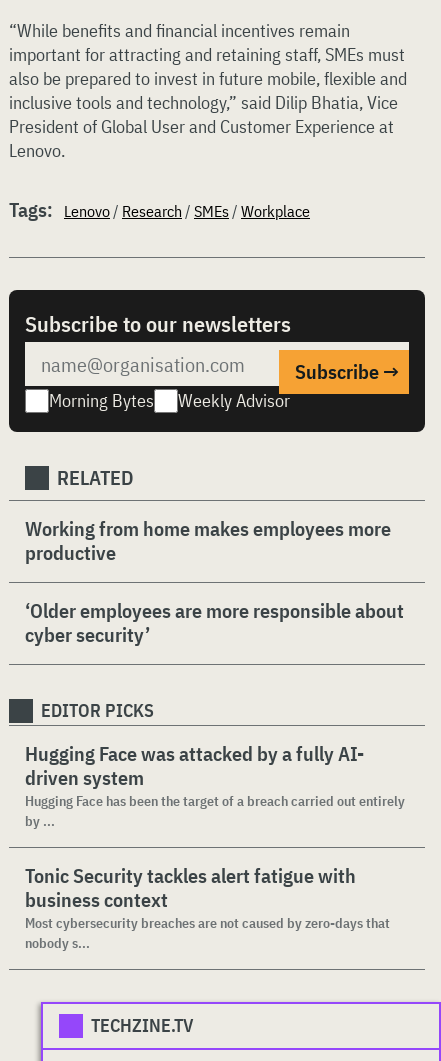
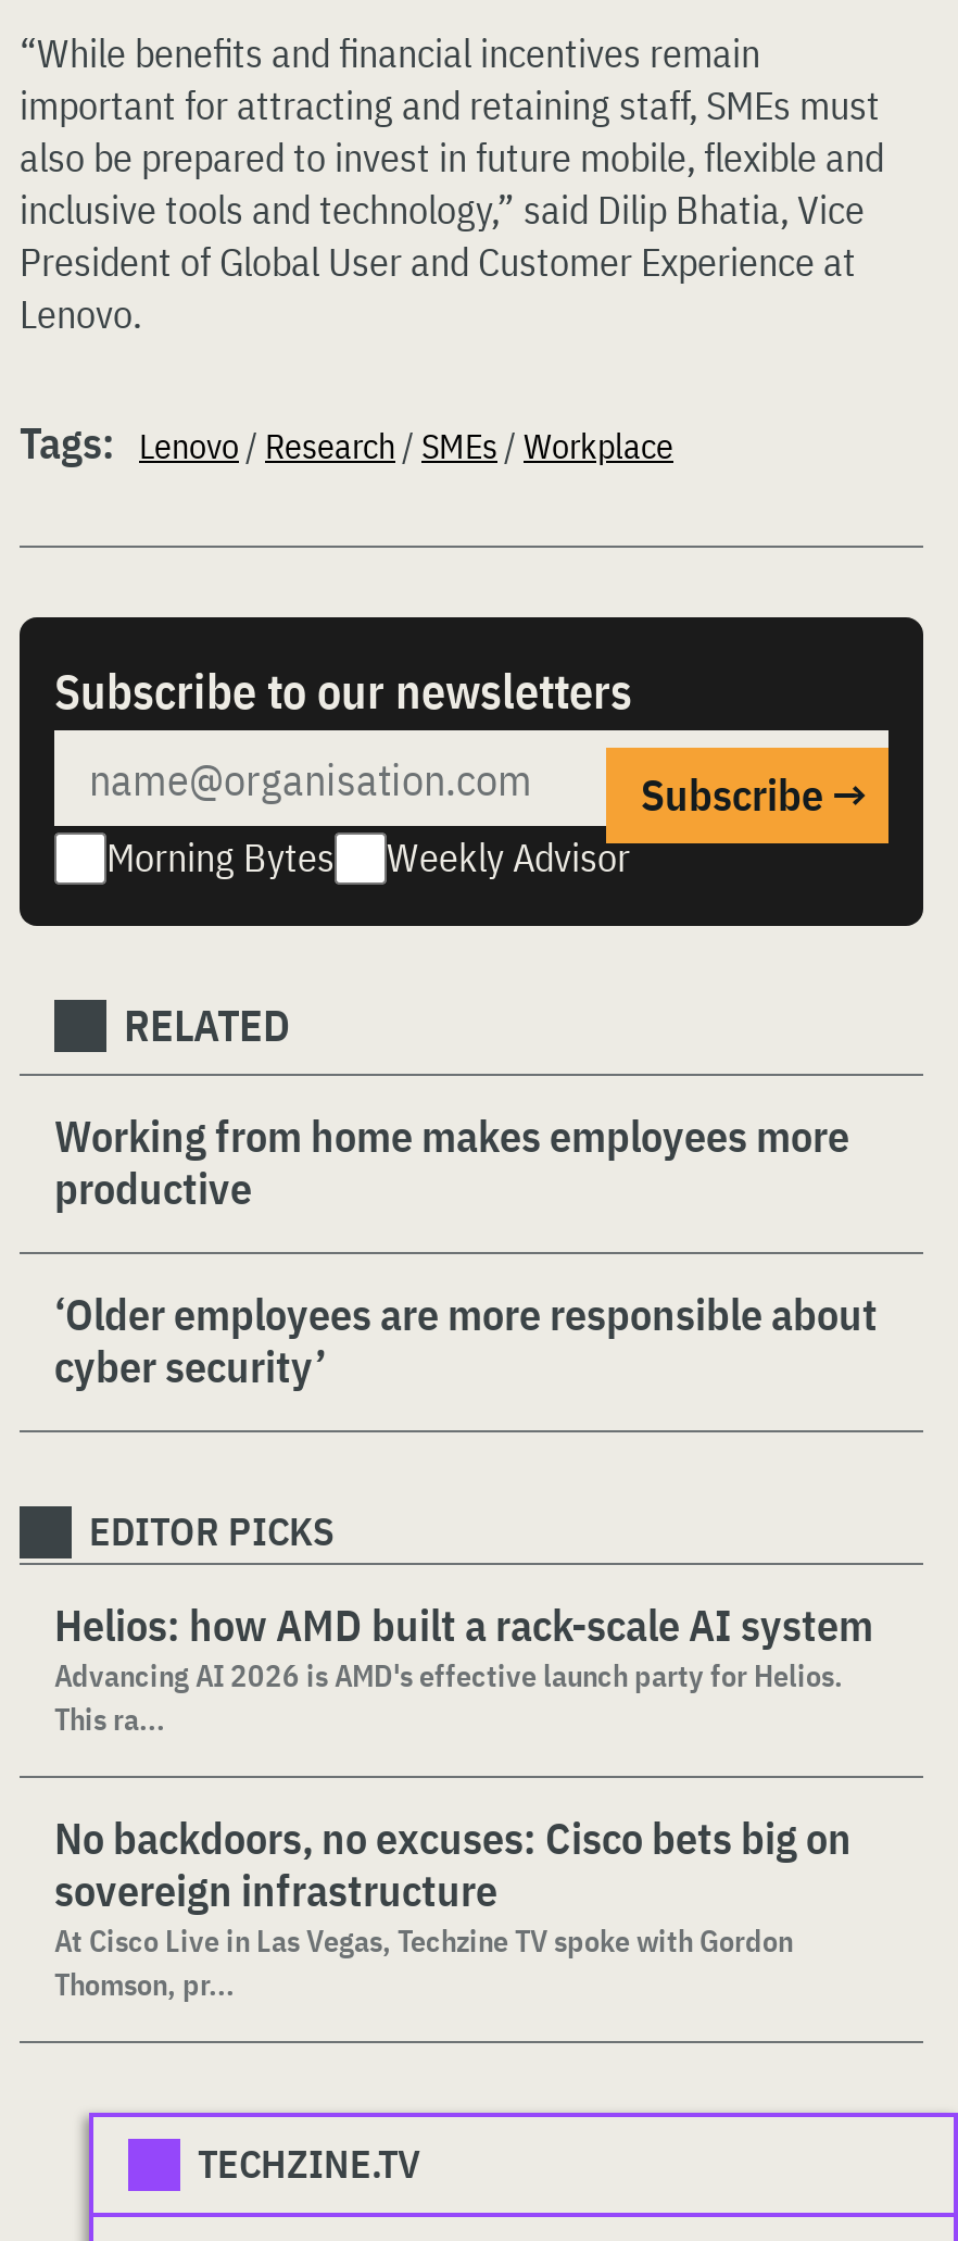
- Hugging Face was attacked by a fully AI-
- driven system
- Hugging Face has been the target of a breach carried out entirely
- by ...
+ Helios: how AMD built a rack-scale AI system
+ Advancing AI 2026 is AMD's effective launch party for Helios.
+ This ra...

- Tonic Security tackles alert fatigue with
- business context
- Most cybersecurity breaches are not caused by zero-days that
- nobody s...
+ No backdoors, no excuses: Cisco bets big on
+ sovereign infrastructure
+ At Cisco Live in Las Vegas, Techzine TV spoke with Gordon
+ Thomson, pr...
